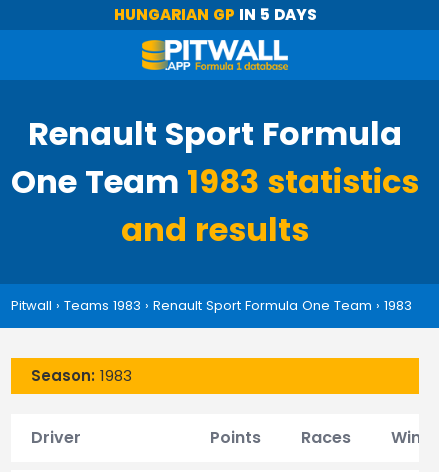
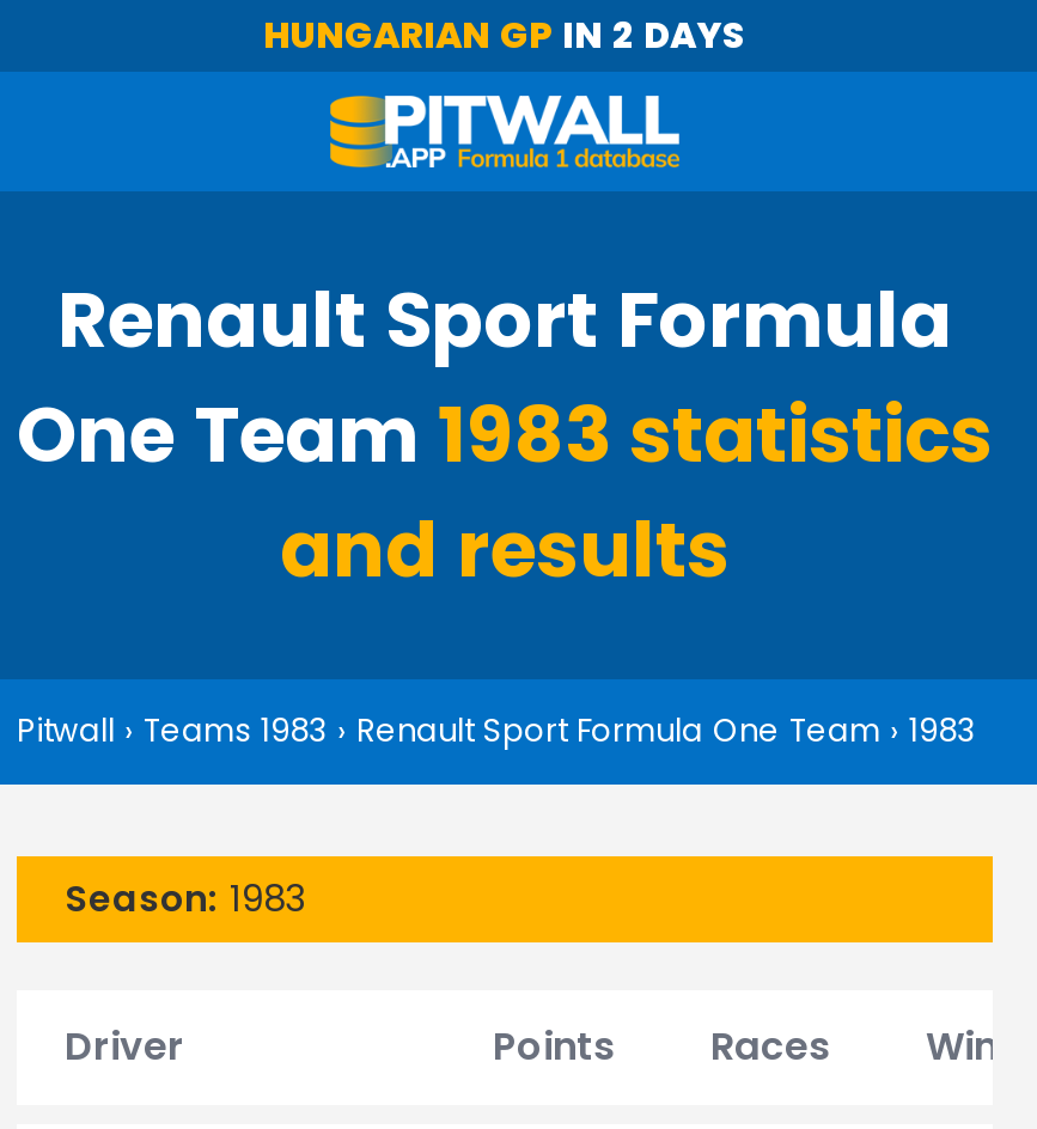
- HUNGARIAN GP IN 5 DAYS
+ HUNGARIAN GP IN 2 DAYS
